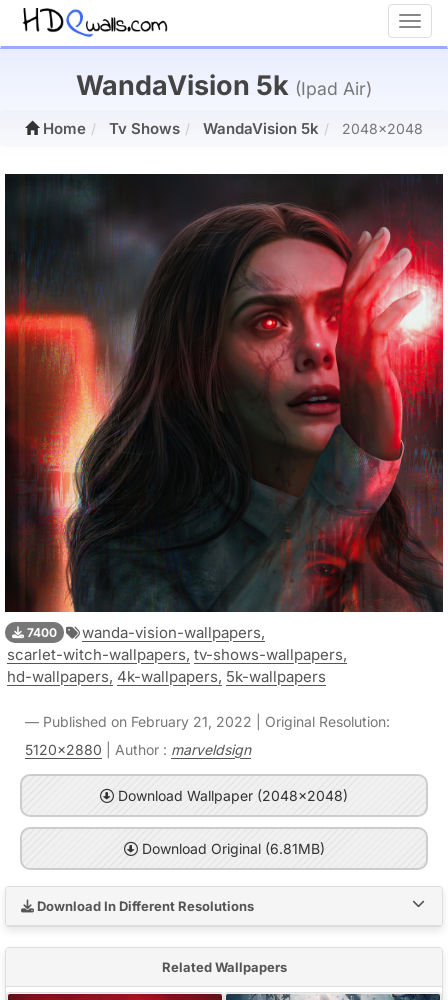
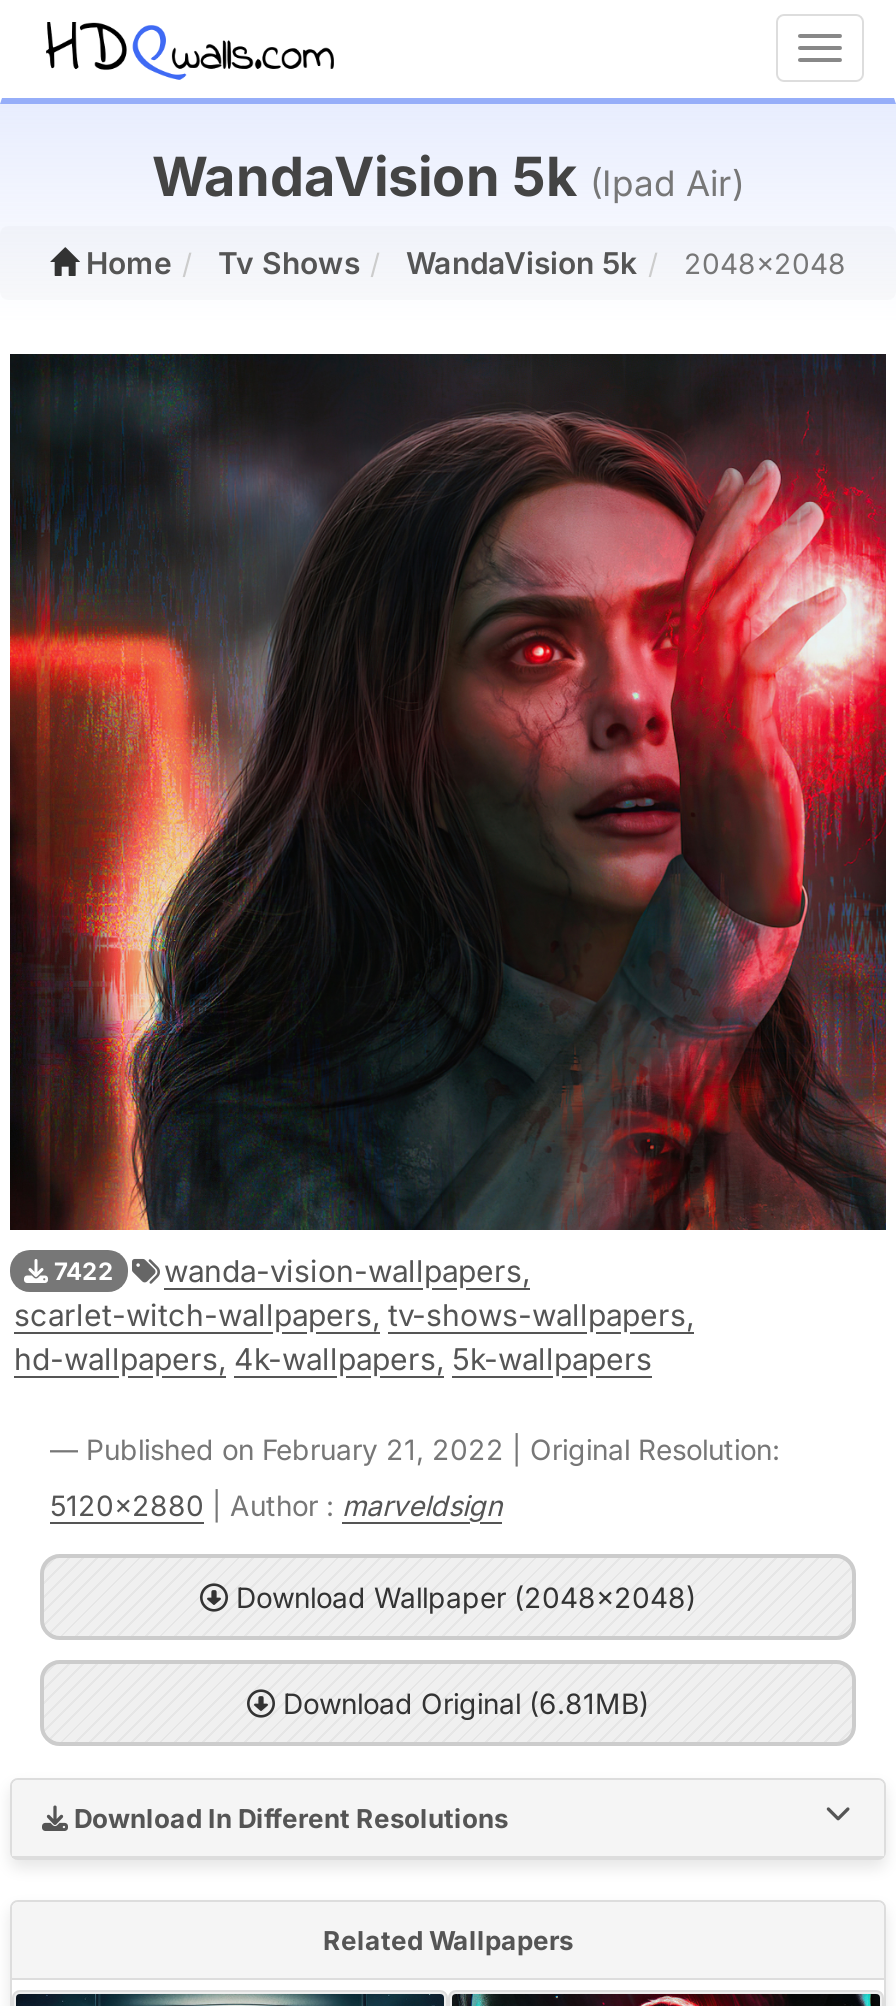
- 7400 wanda-vision-wallpapers,
+ 7422 wanda-vision-wallpapers,
